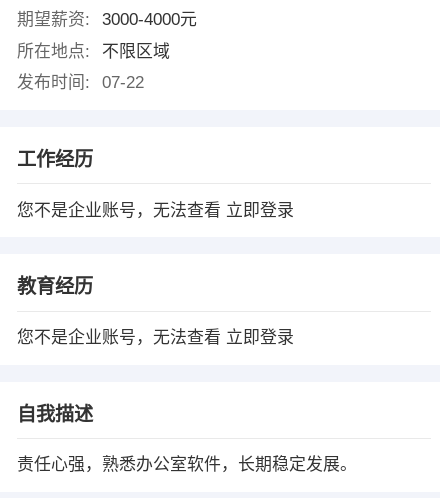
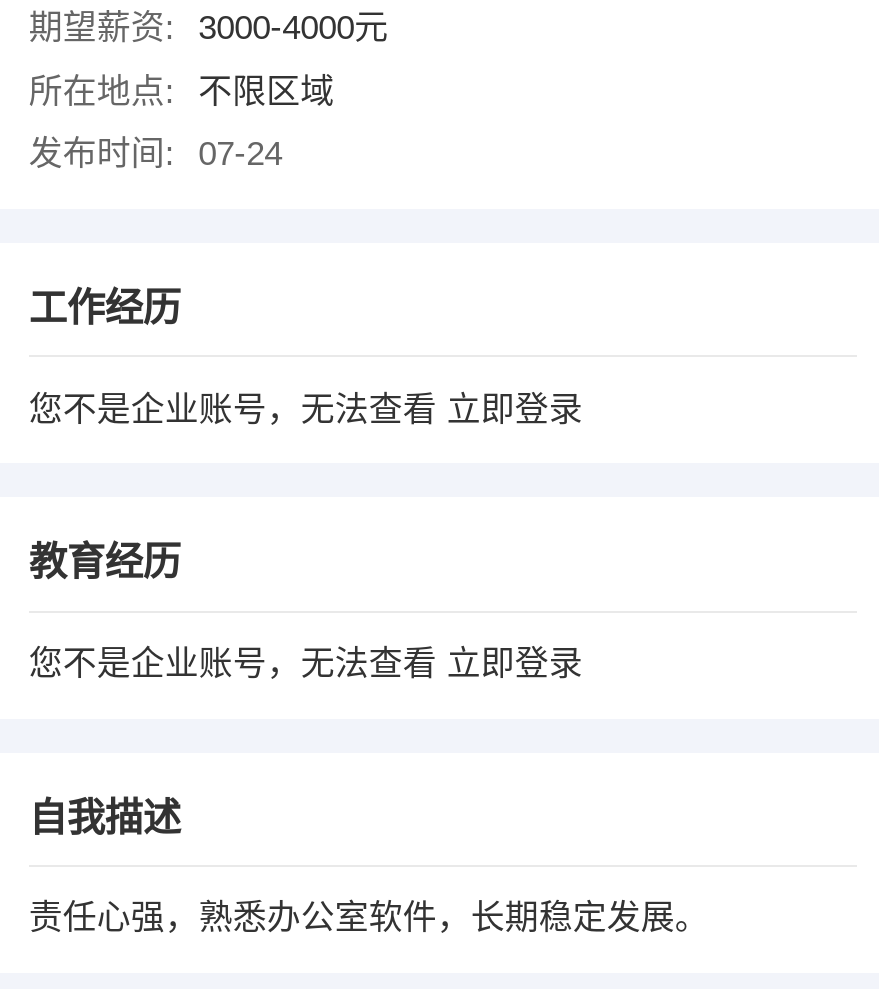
- 发布时间: 07-22
+ 发布时间: 07-24
